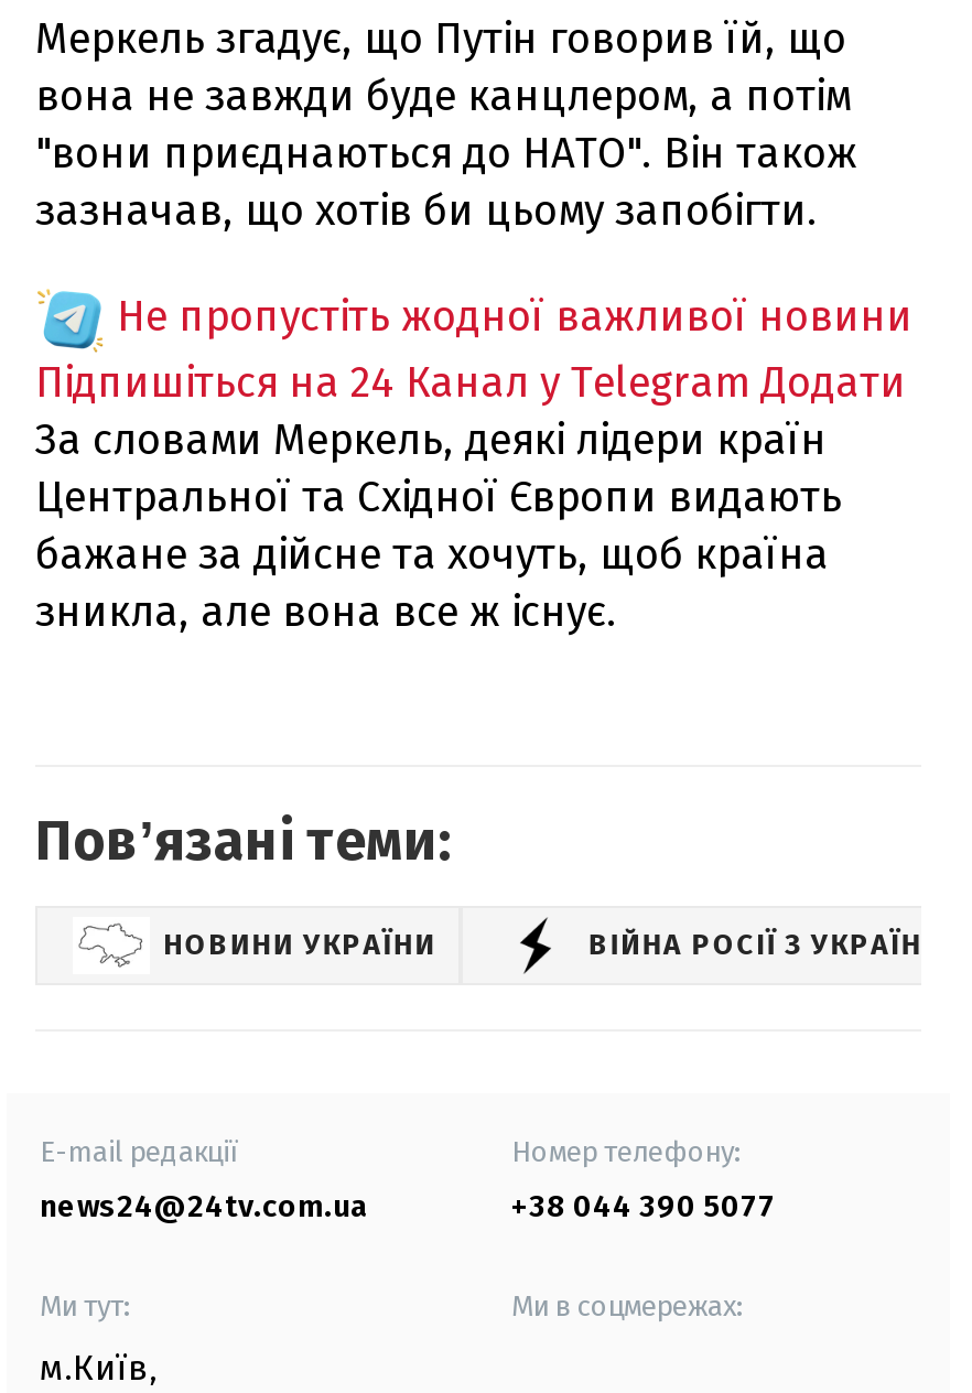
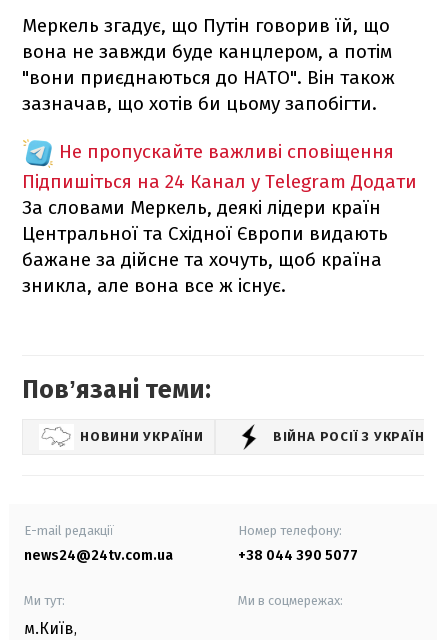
- Не пропустіть жодної важливої новини
+ Не пропускайте важливі сповіщення
